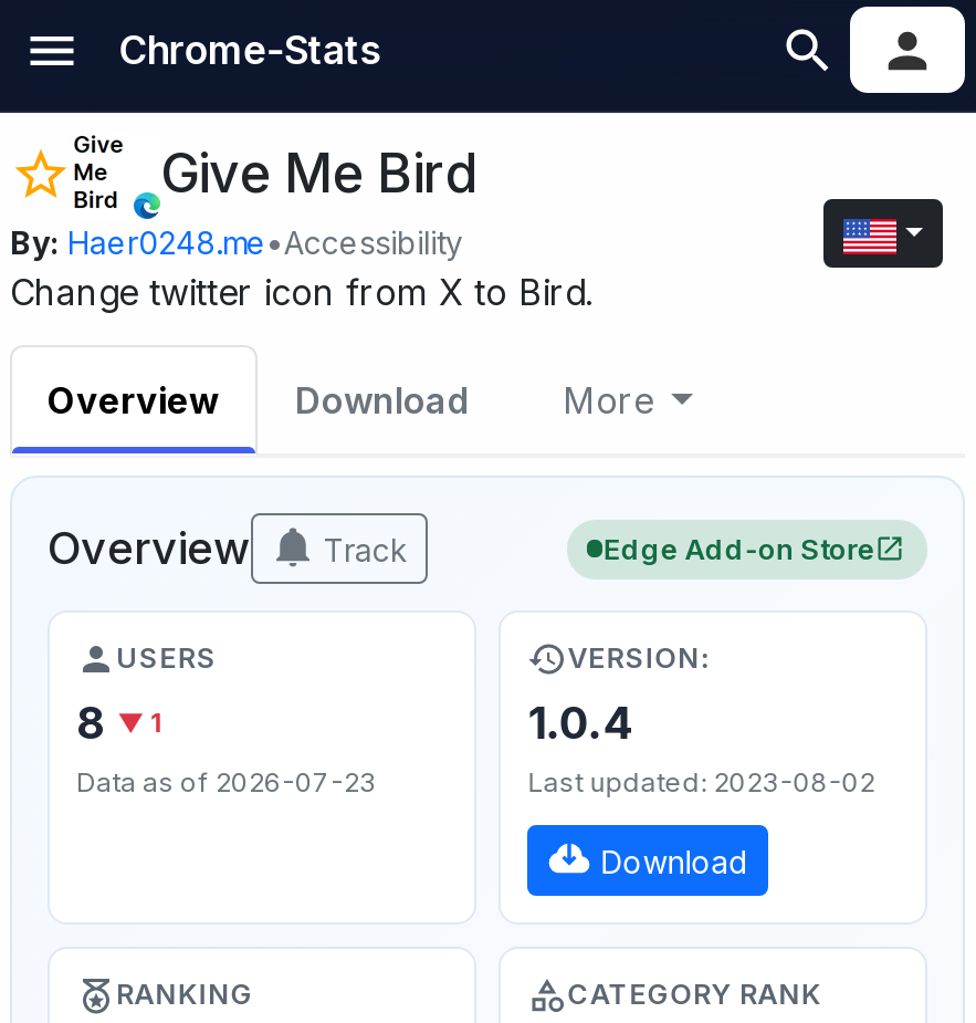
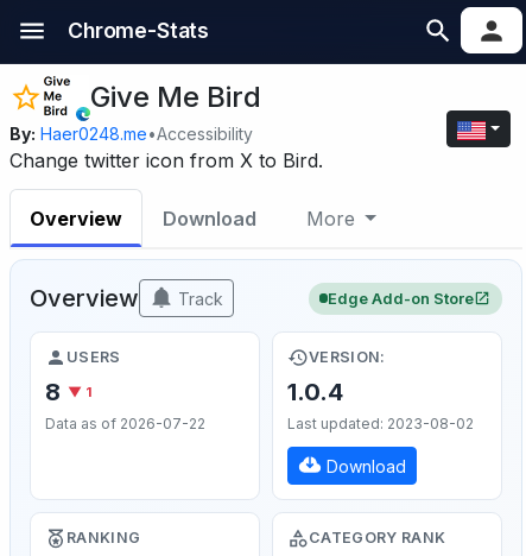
- Data as of 2026-07-23
+ Data as of 2026-07-22
